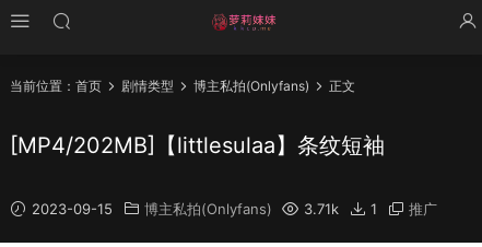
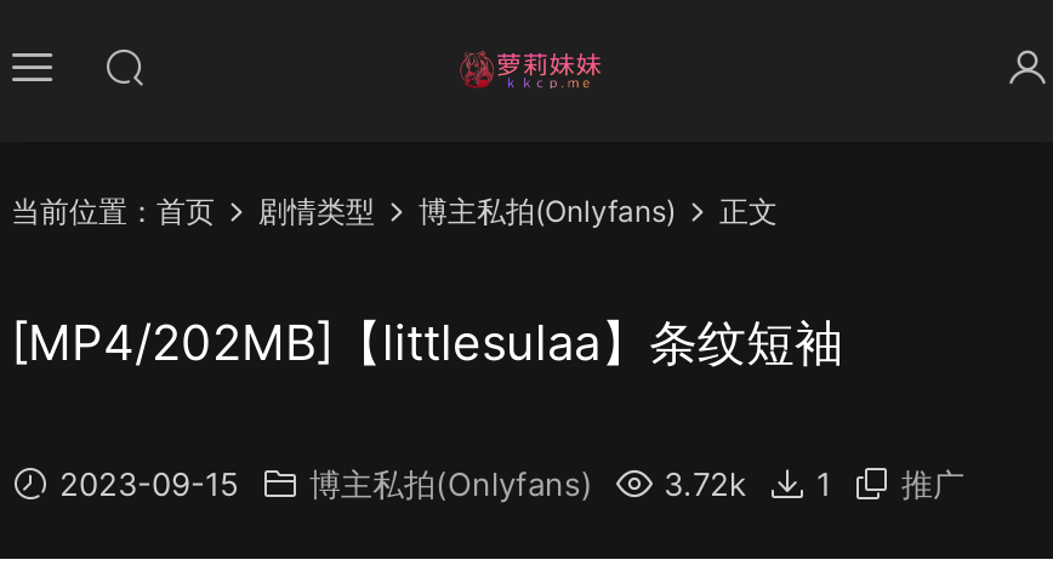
- 2023-09-15 博主私拍(Onlyfans) 3.71k 1 推广
+ 2023-09-15 博主私拍(Onlyfans) 3.72k 1 推广
